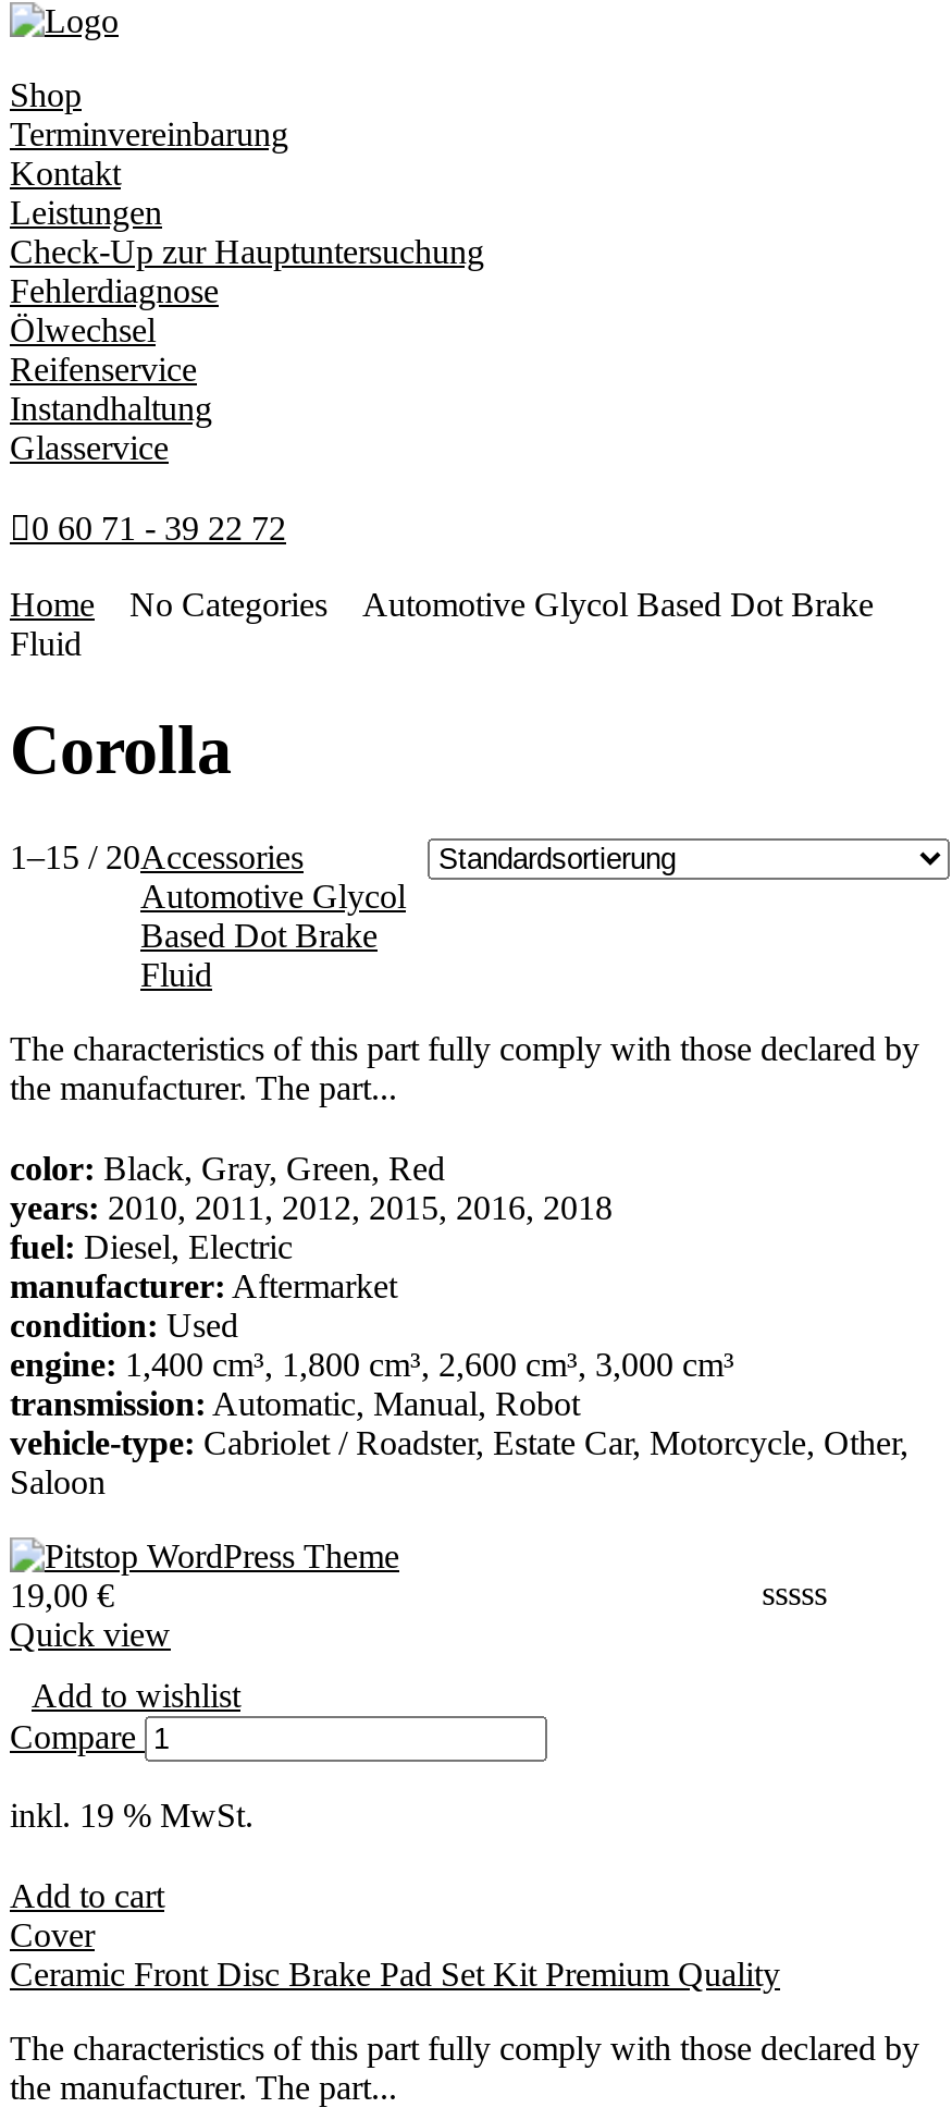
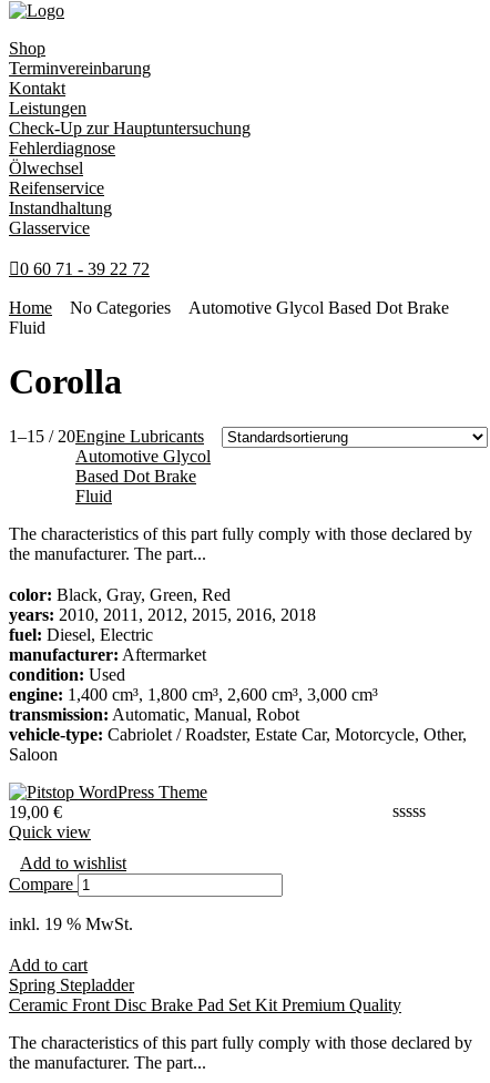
- 1–15 / 20Accessories
+ 1–15 / 20Engine Lubricants

- Cover
+ Spring Stepladder
